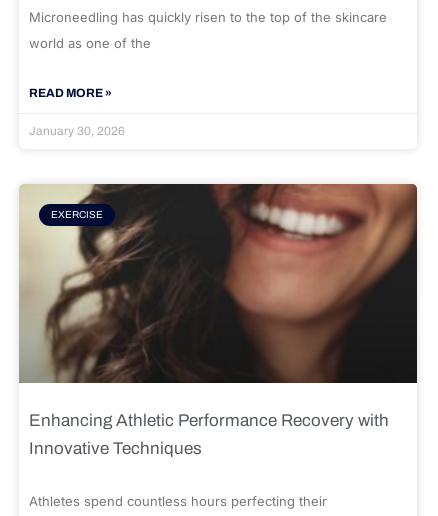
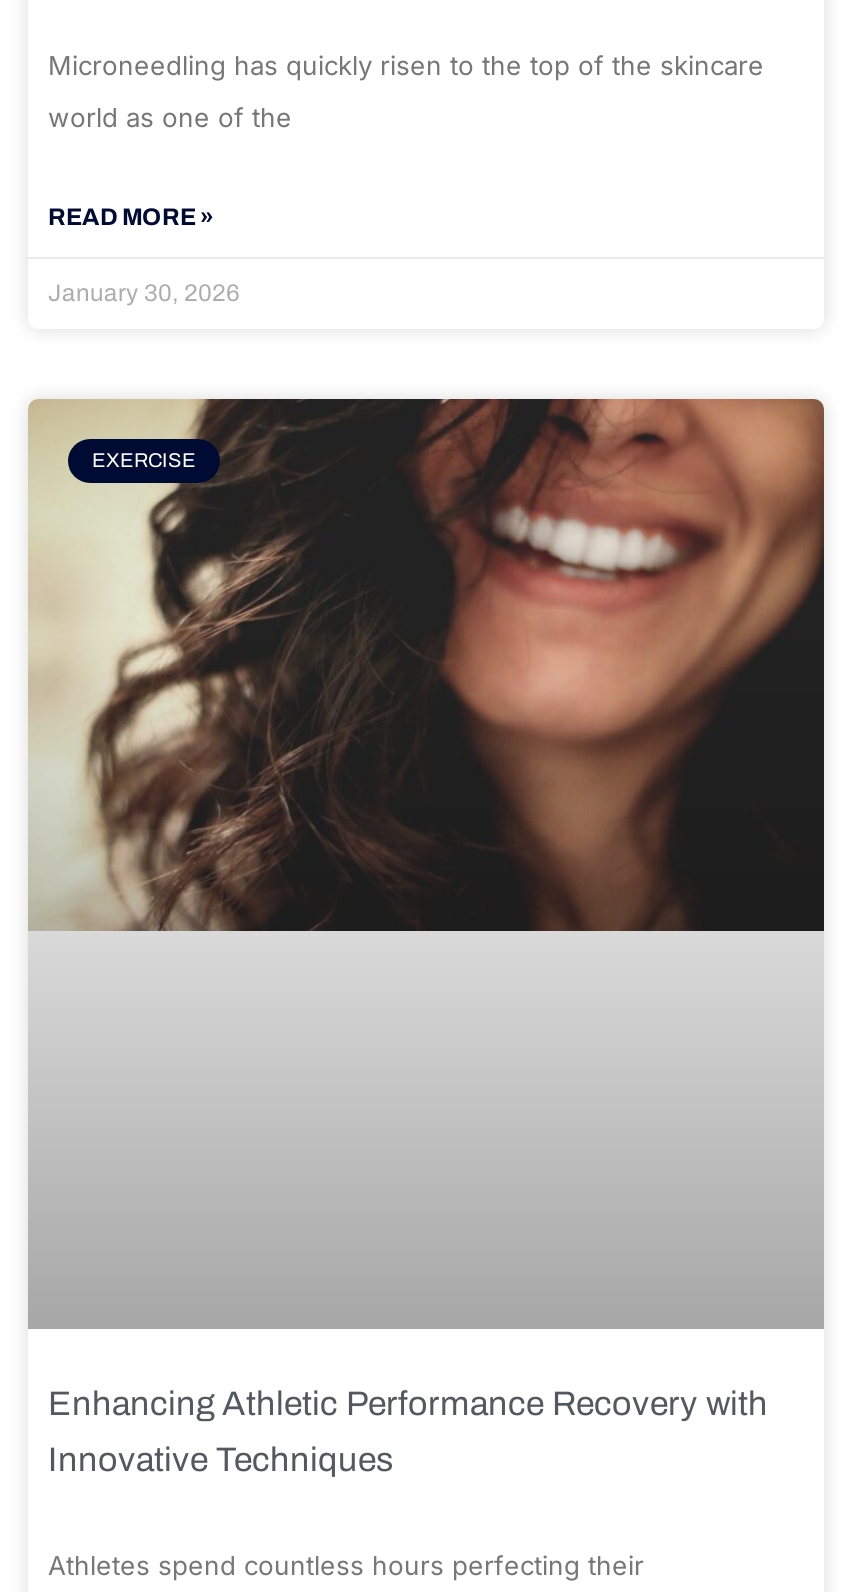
- [image]
+ [image]
